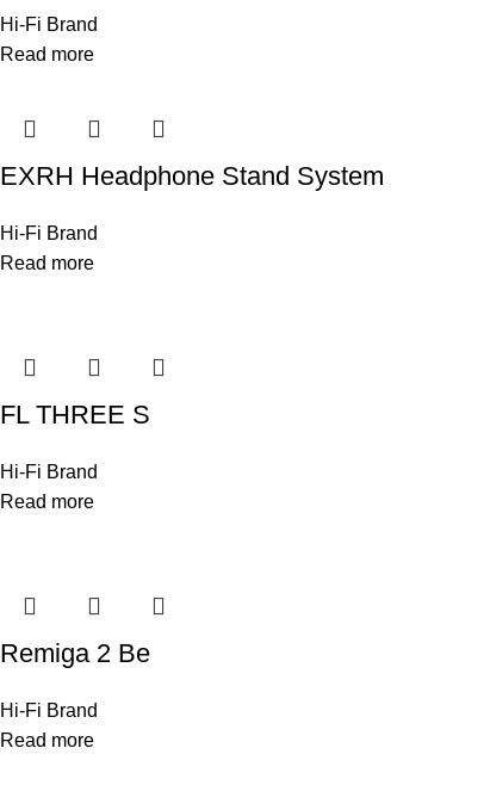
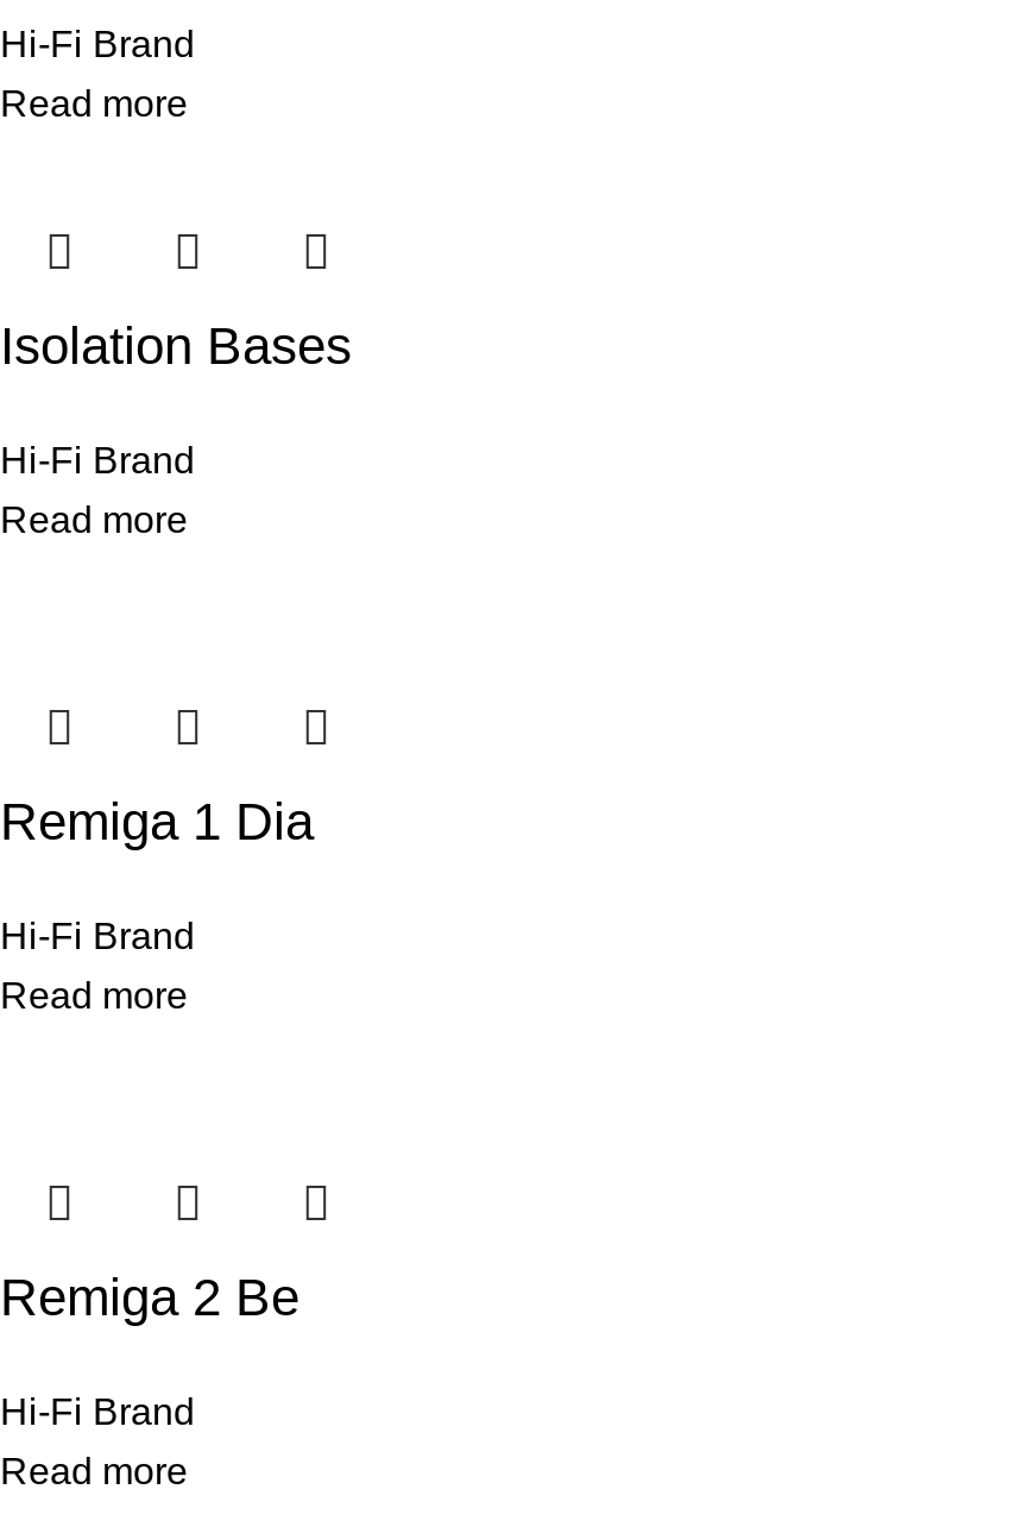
- EXRH Headphone Stand System
+ Isolation Bases

- FL THREE S
+ Remiga 1 Dia
